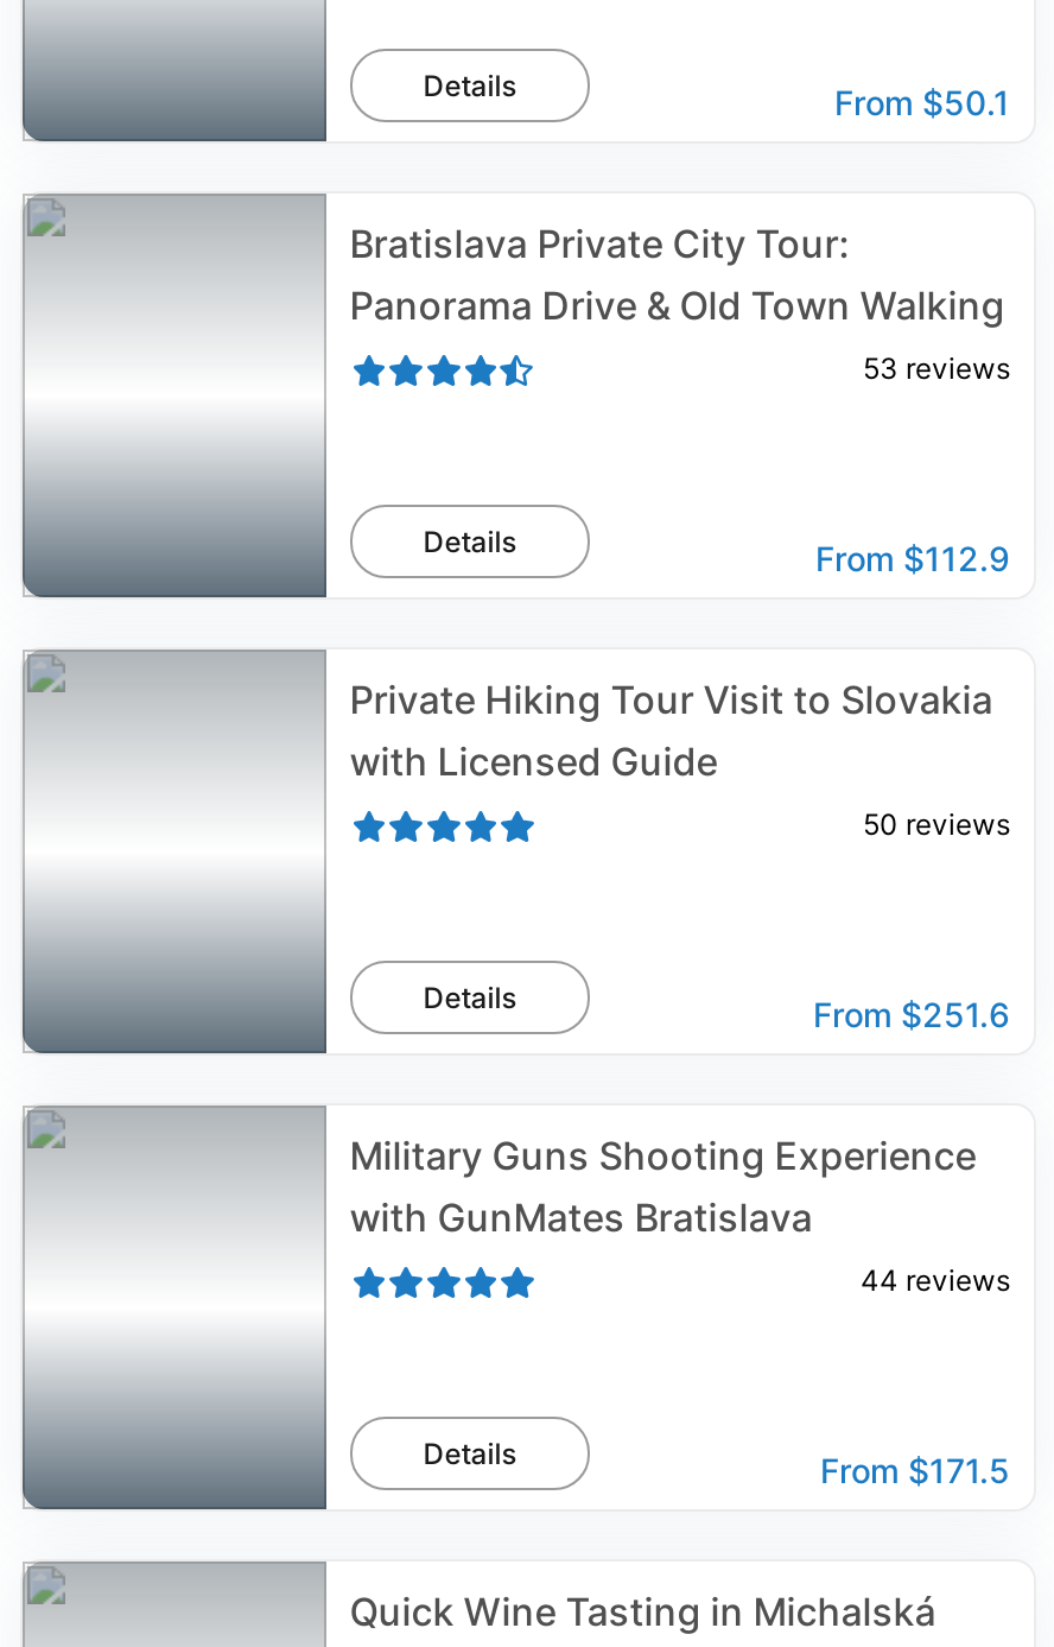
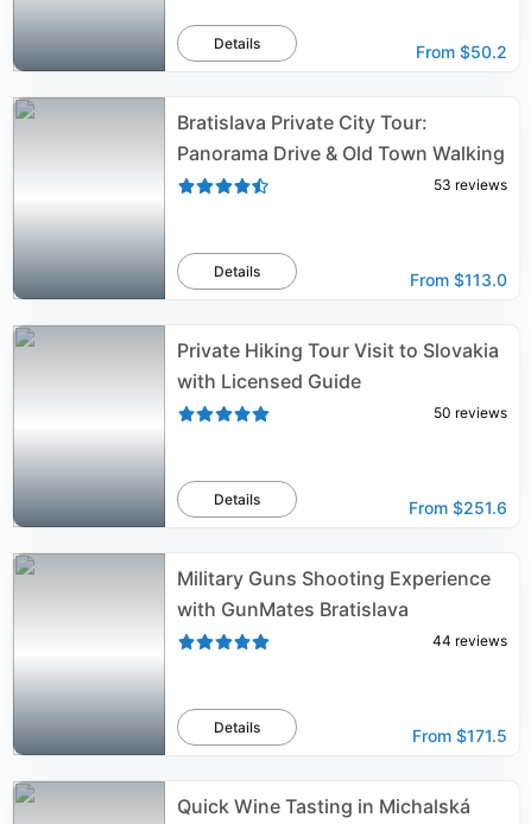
- From $50.1
+ From $50.2

- From $112.9
+ From $113.0
